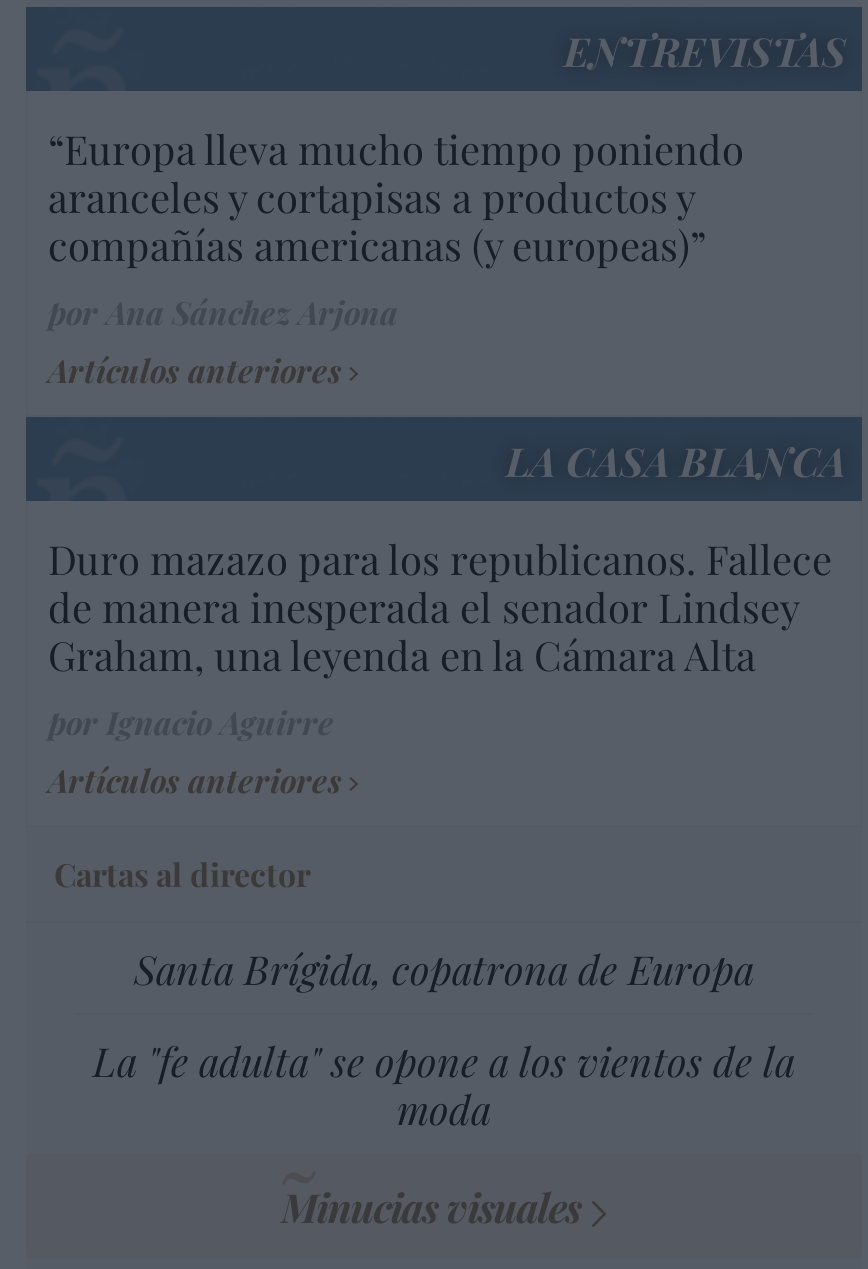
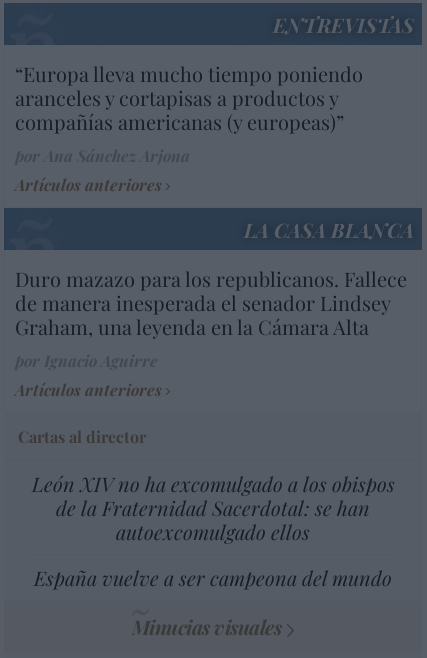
- Santa Brígida, copatrona de Europa
+ León XIV no ha excomulgado a los obispos
+ de la Fraternidad Sacerdotal: se han
+ autoexcomulgado ellos

- La "fe adulta" se opone a los vientos de la
- moda
+ España vuelve a ser campeona del mundo
